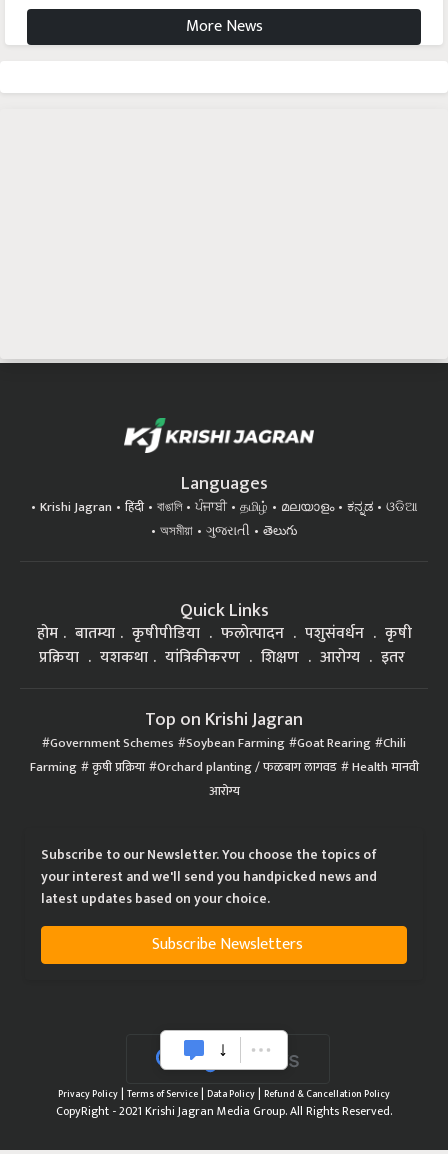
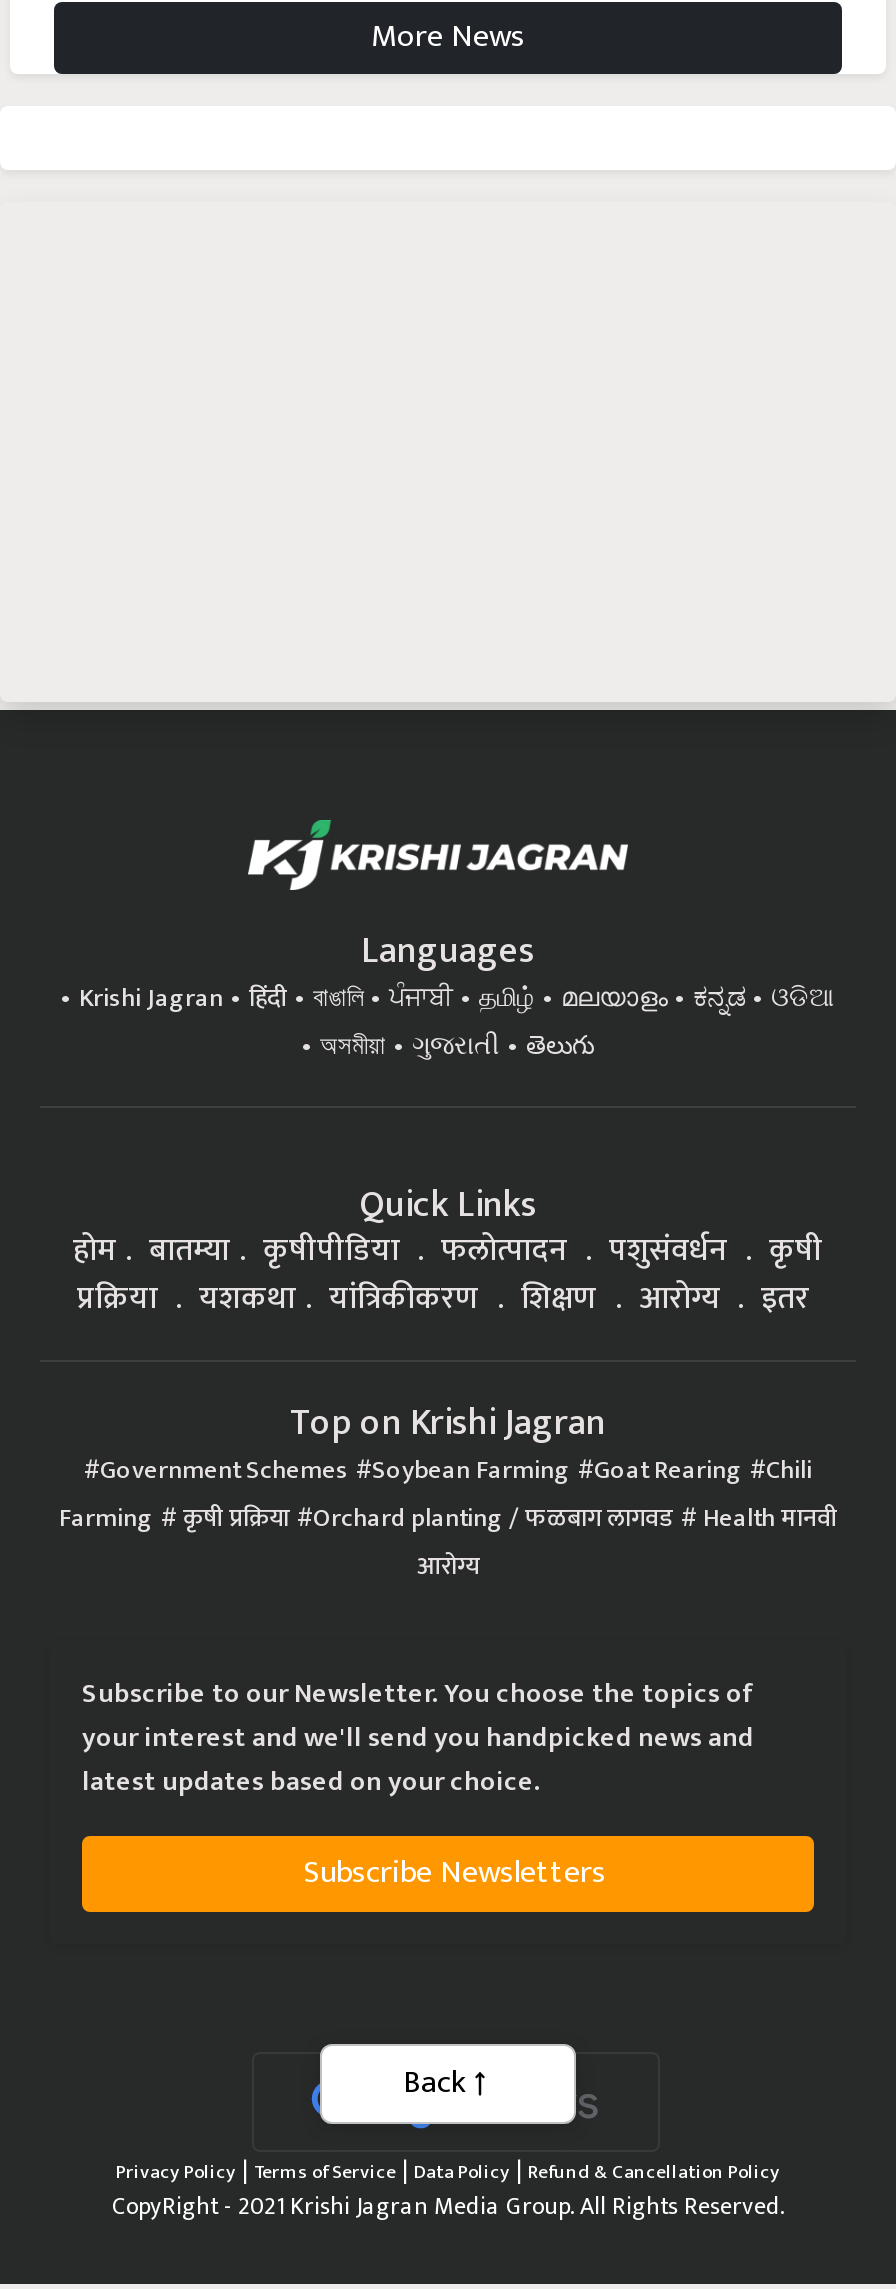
+ Back
